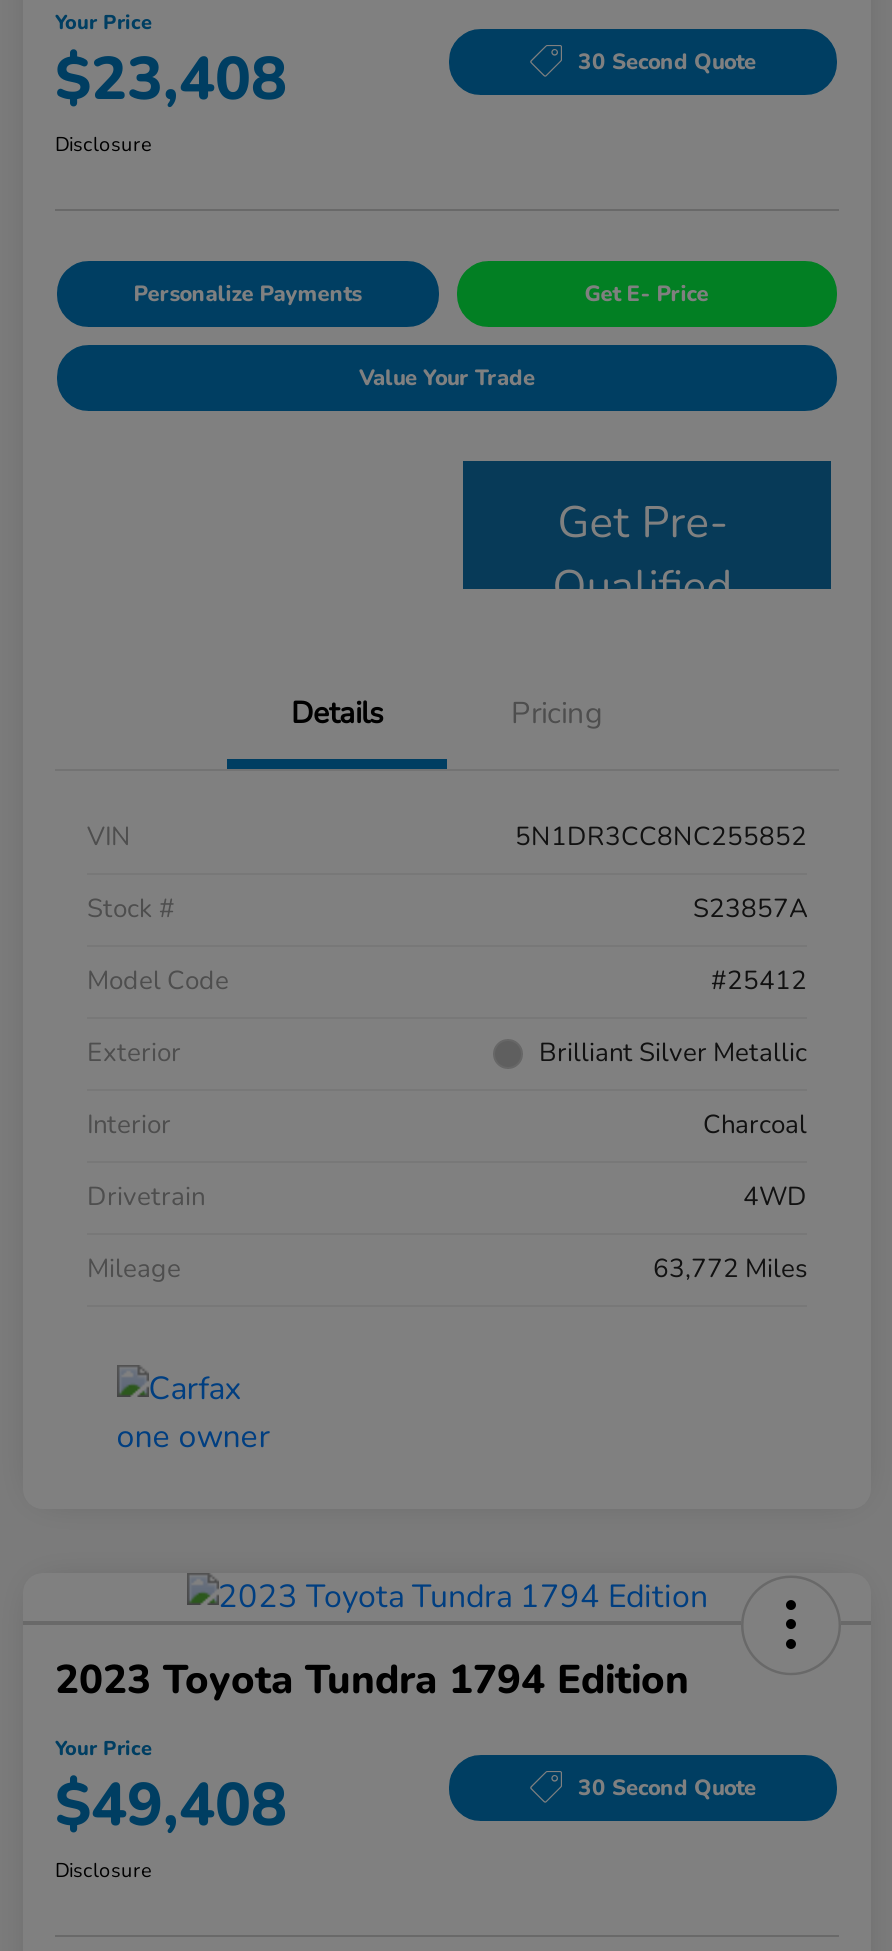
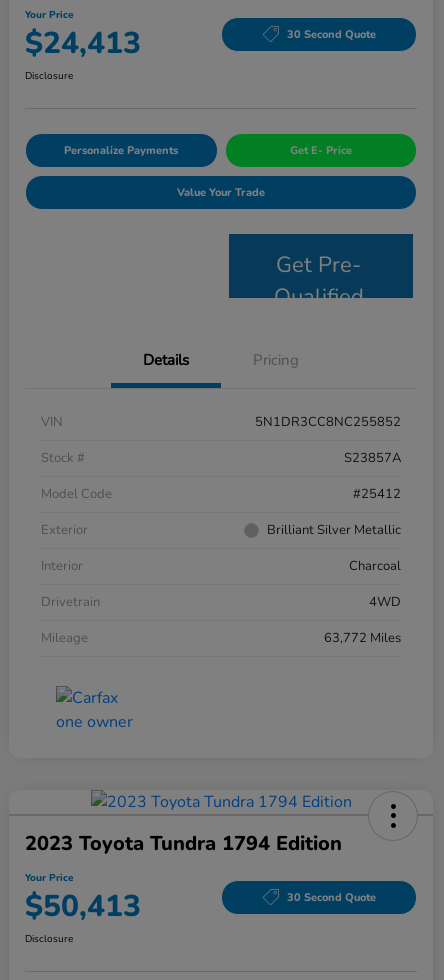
- $23,408
+ $24,413

- $49,408
+ $50,413
